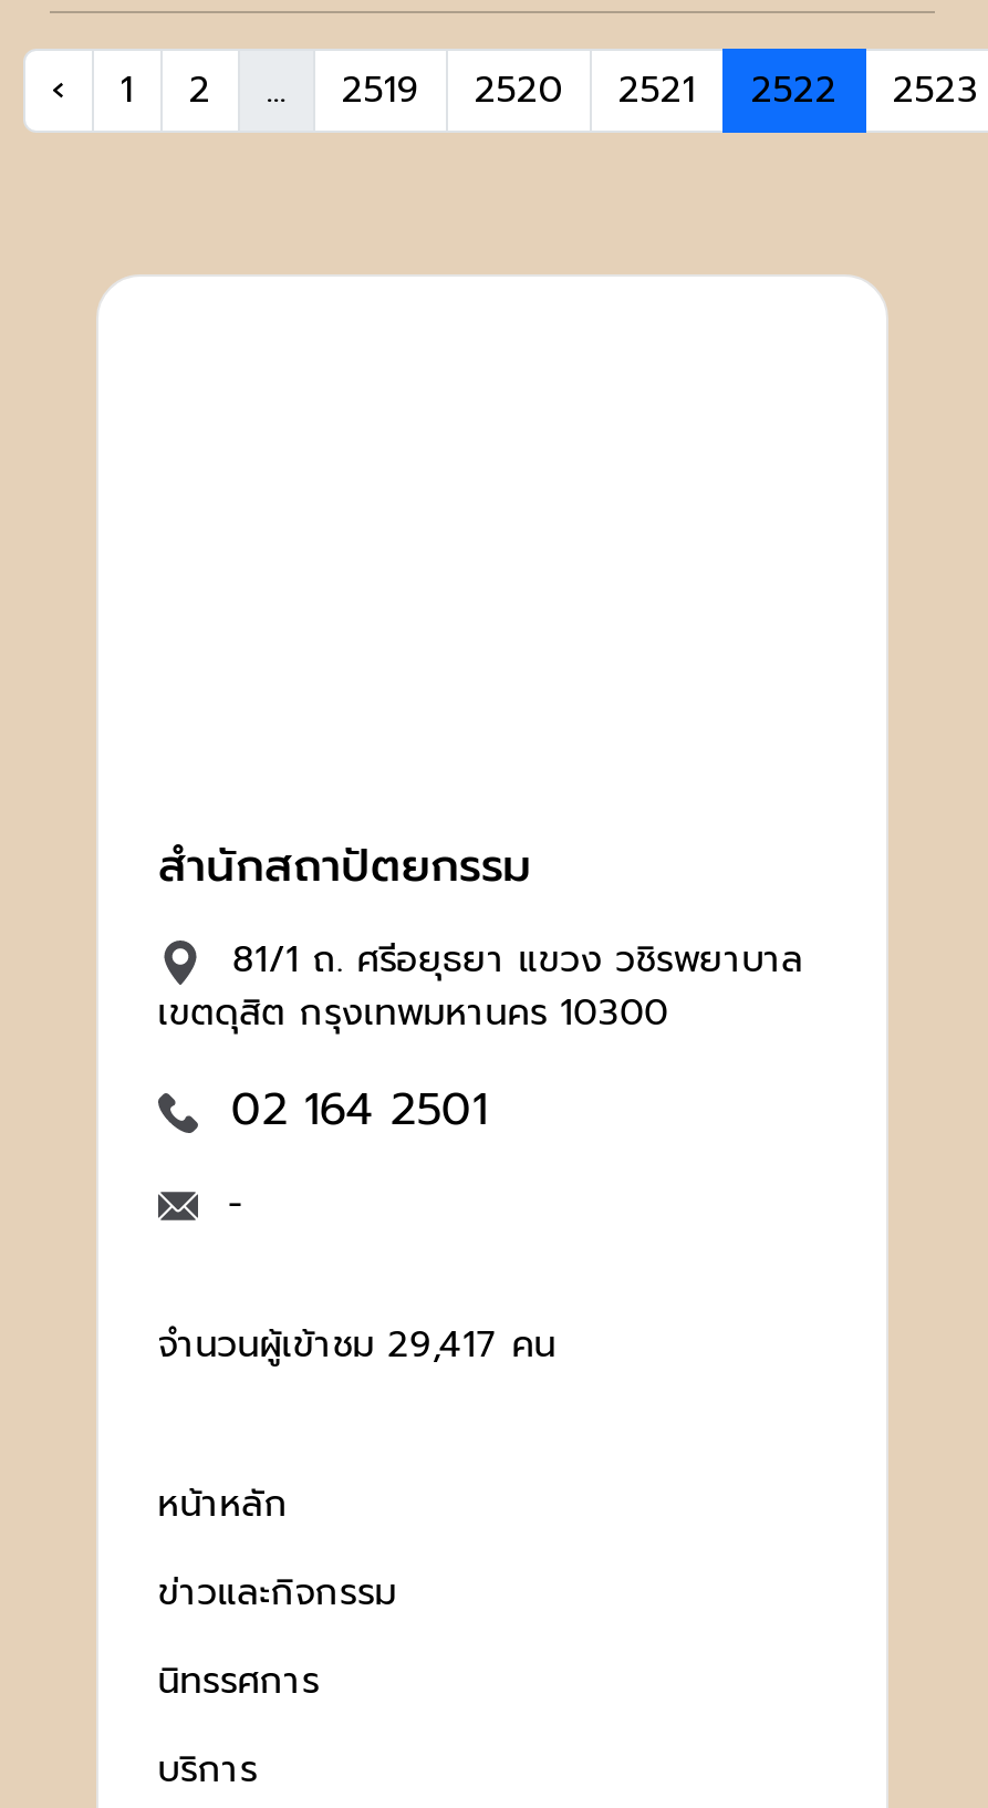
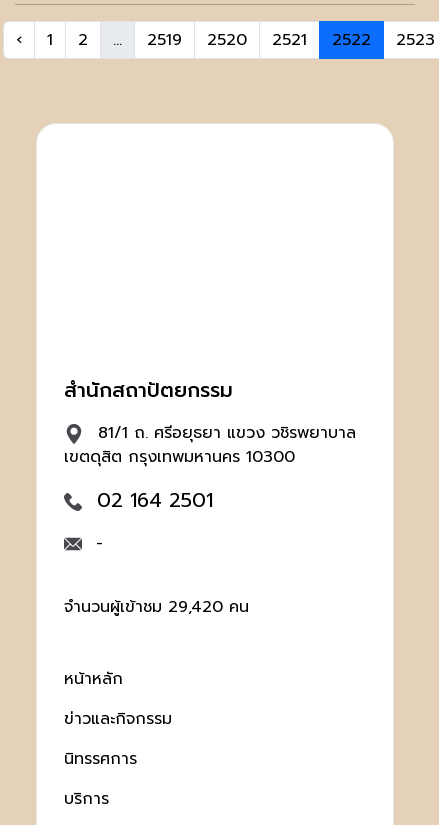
- จำนวนผู้เข้าชม 29,417 คน
+ จำนวนผู้เข้าชม 29,420 คน
